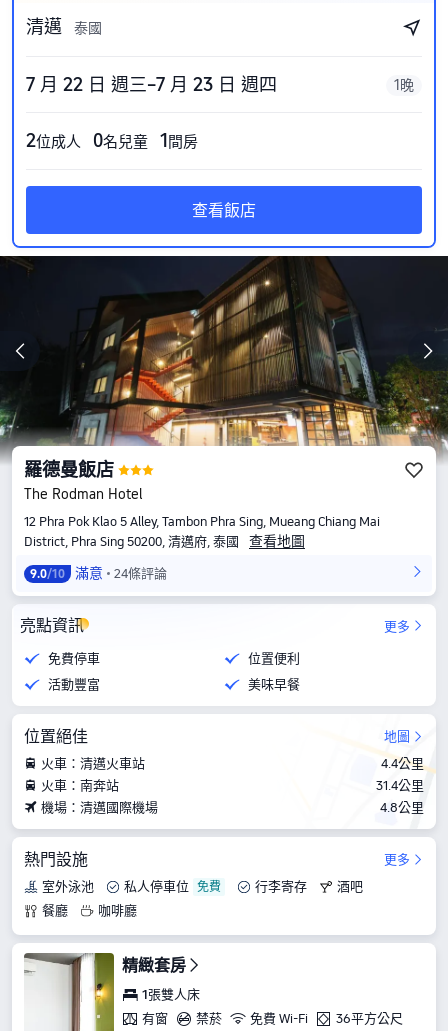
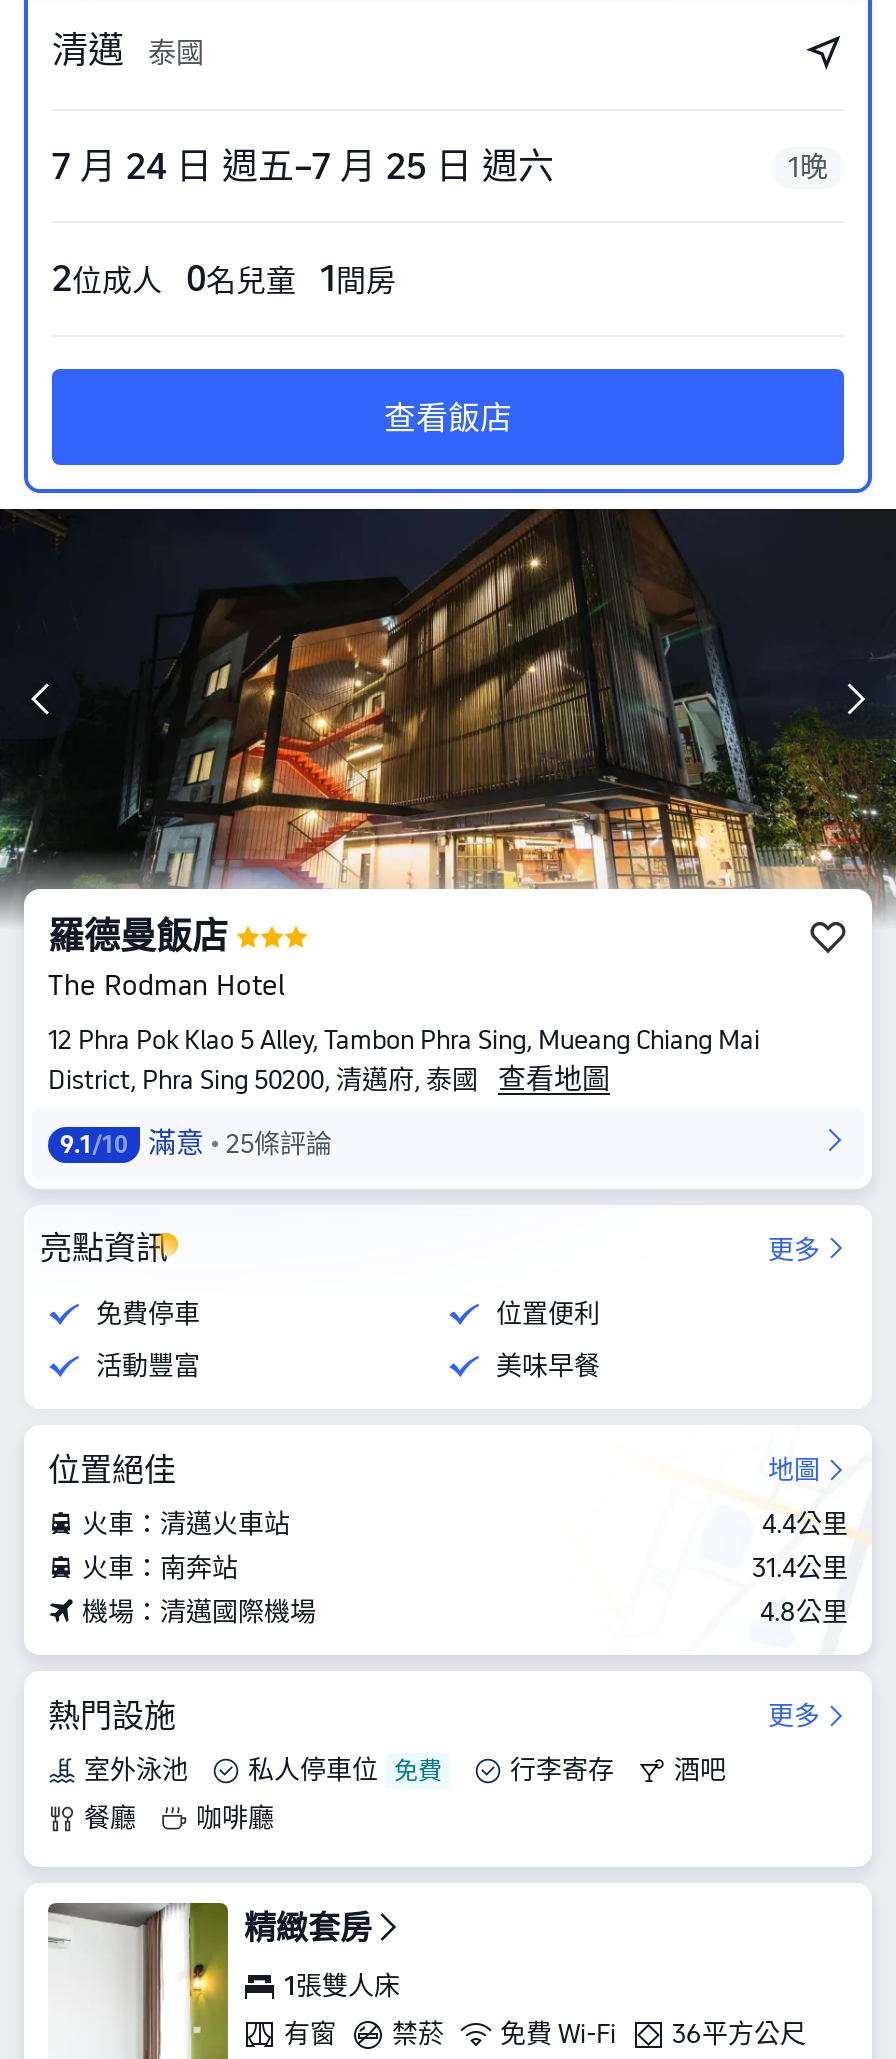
- 7 月 22 日 週三–7 月 23 日 週四
+ 7 月 24 日 週五–7 月 25 日 週六

- 9.0 /10
+ 9.1 /10

- 24條評論
+ 25條評論
